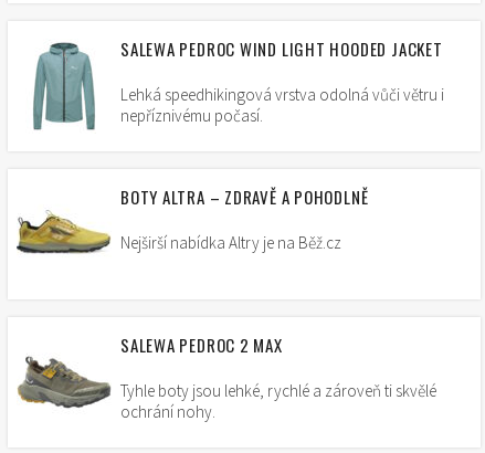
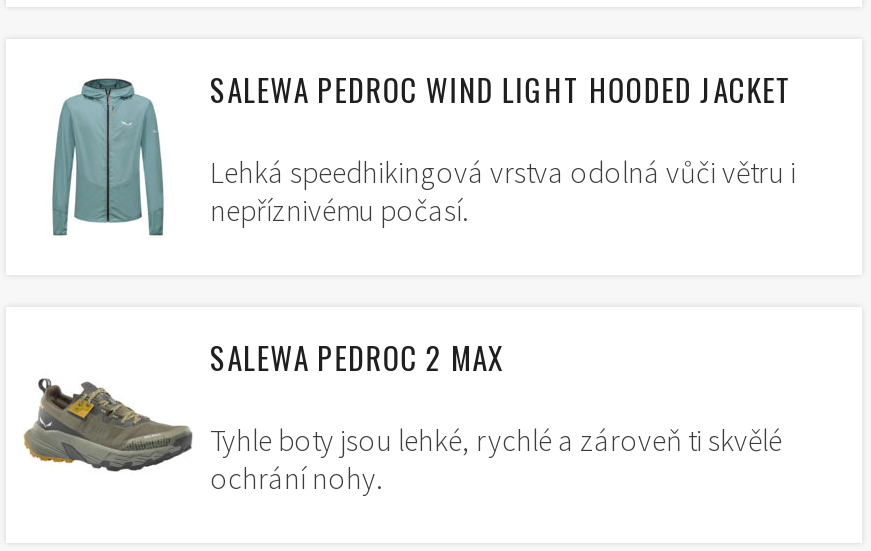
- [image]
- BOTY ALTRA – ZDRAVĚ A POHODLNĚ
- Nejširší nabídka Altry je na Běž.cz
